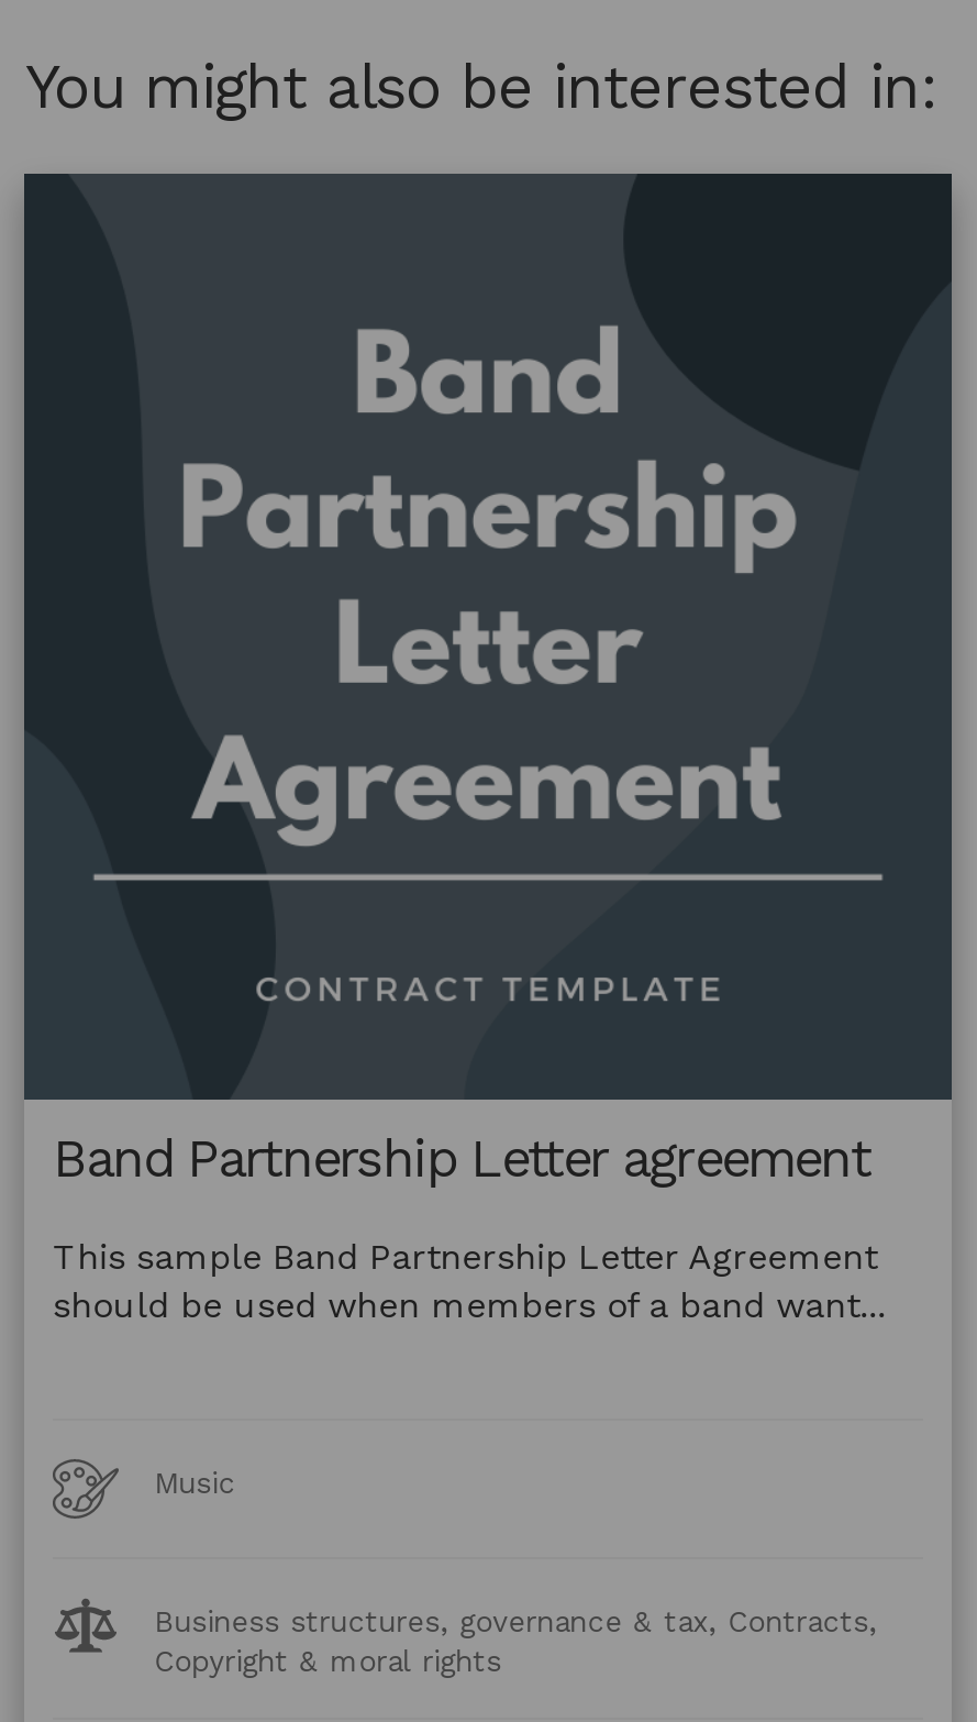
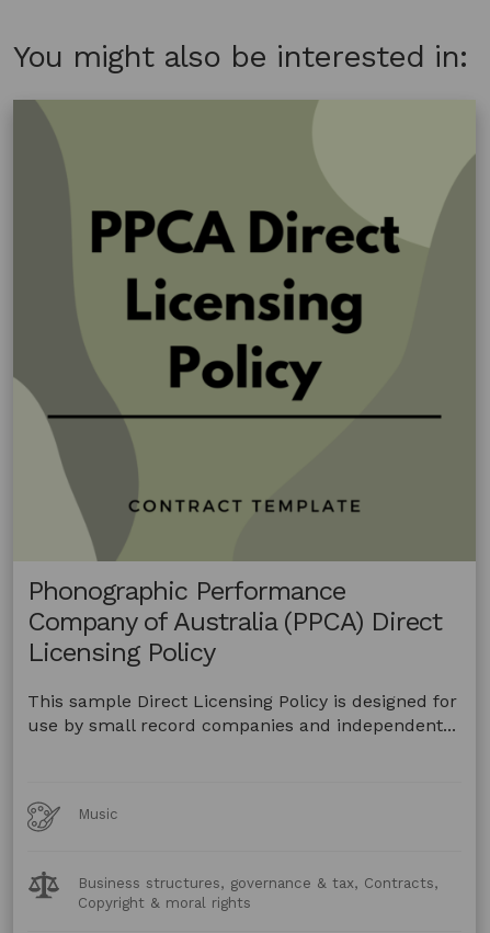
- [image]
- Band Partnership Letter agreement
+ [image]
+ Phonographic Performance
+ Company of Australia (PPCA) Direct
+ Licensing Policy

- This sample Band Partnership Letter Agreement
- should be used when members of a band want...
+ This sample Direct Licensing Policy is designed for
+ use by small record companies and independent...
